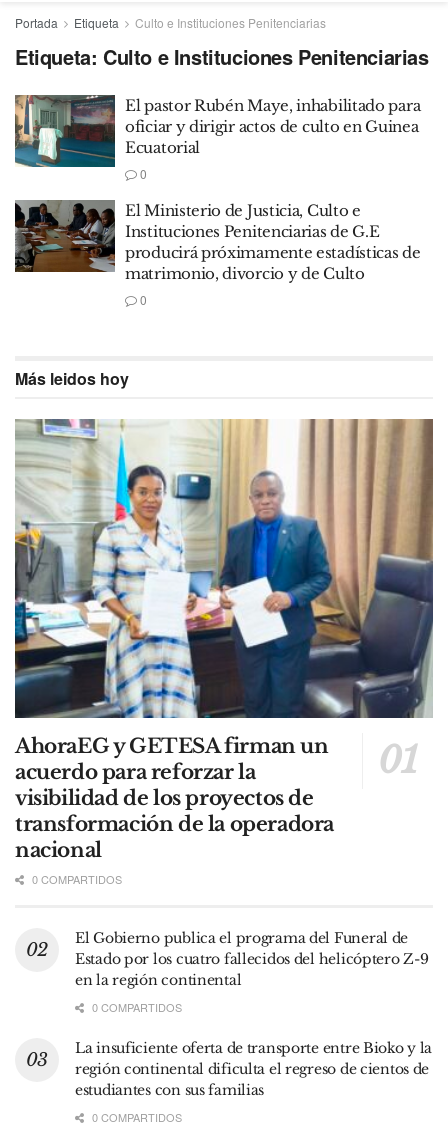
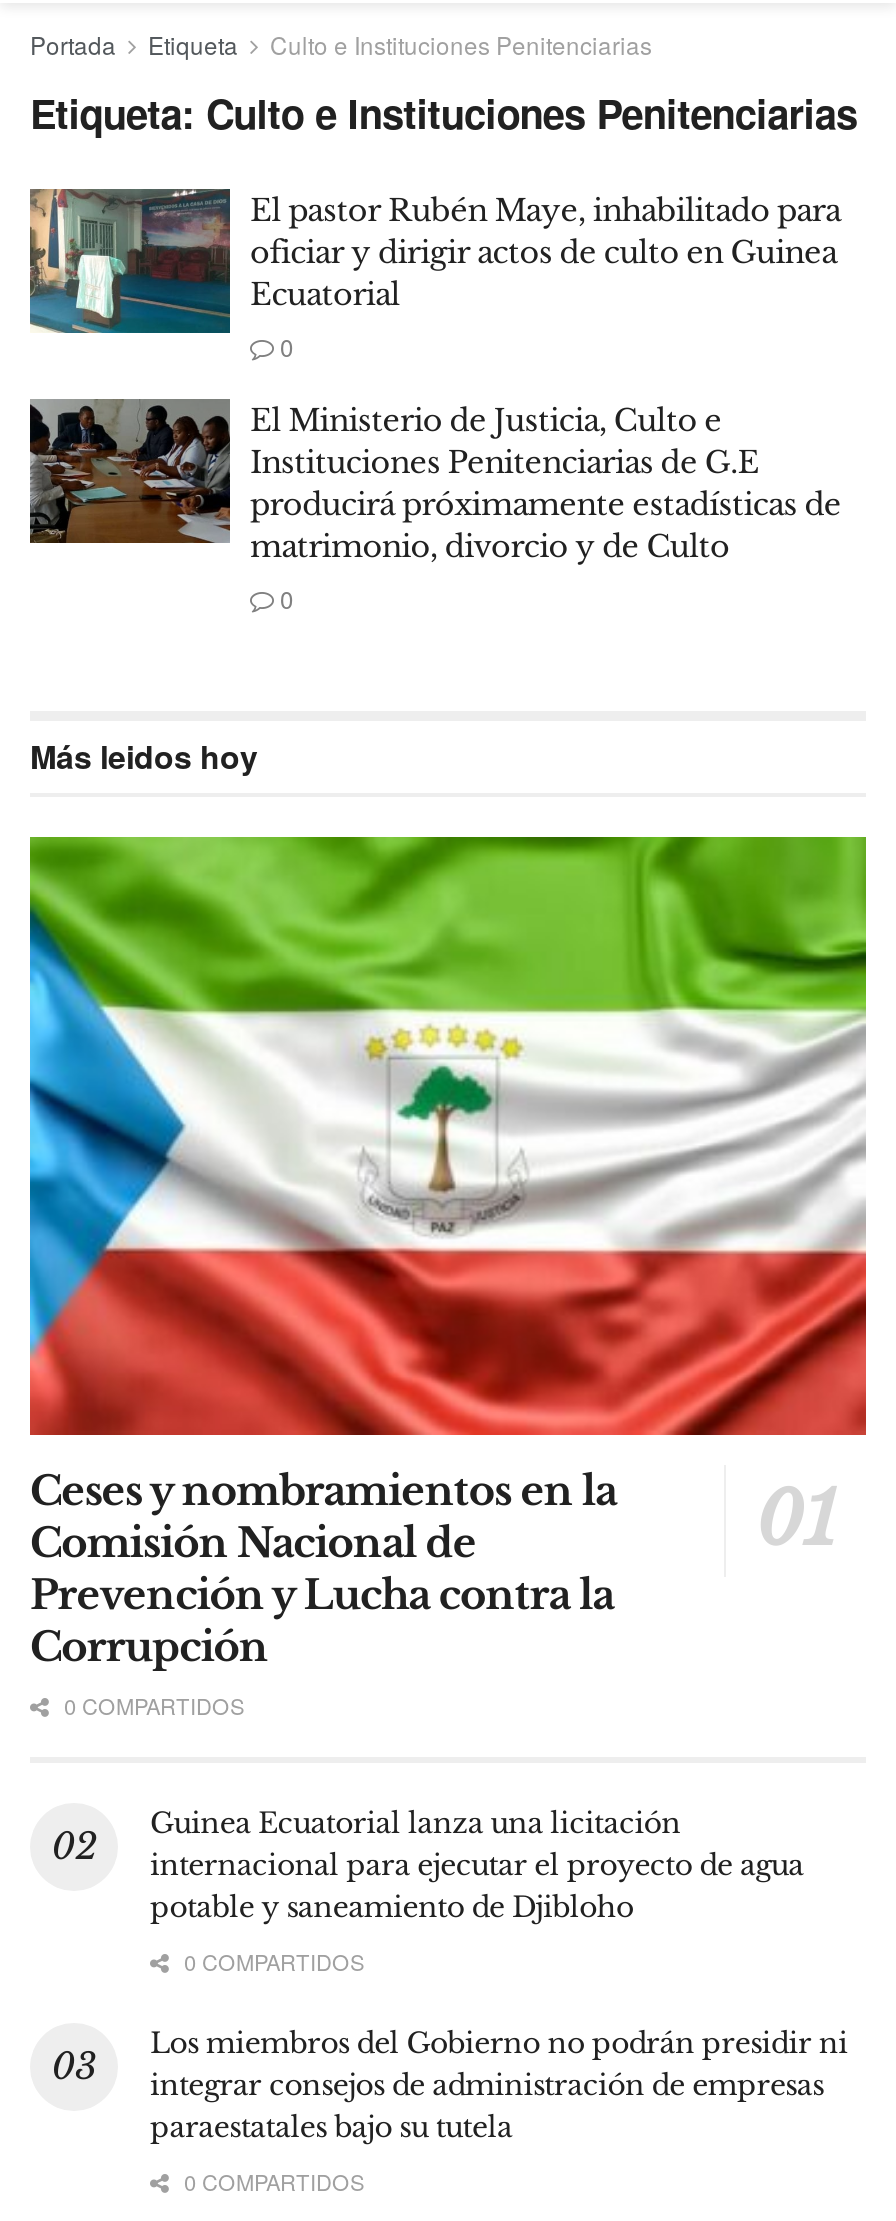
- [image]
- AhoraEG y GETESA firman un
- acuerdo para reforzar la
- visibilidad de los proyectos de
- transformación de la operadora
- nacional
+ [image]
+ Ceses y nombramientos en la
+ Comisión Nacional de
+ Prevención y Lucha contra la
+ Corrupción

- El Gobierno publica el programa del Funeral de
- Estado por los cuatro fallecidos del helicóptero Z-9
- en la región continental
+ Guinea Ecuatorial lanza una licitación
+ internacional para ejecutar el proyecto de agua
+ potable y saneamiento de Djibloho

- La insuficiente oferta de transporte entre Bioko y la
- región continental dificulta el regreso de cientos de
- estudiantes con sus familias
+ Los miembros del Gobierno no podrán presidir ni
+ integrar consejos de administración de empresas
+ paraestatales bajo su tutela
